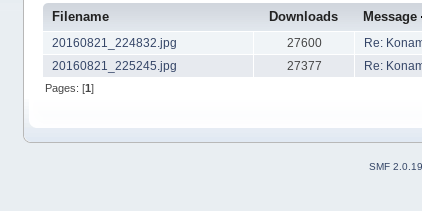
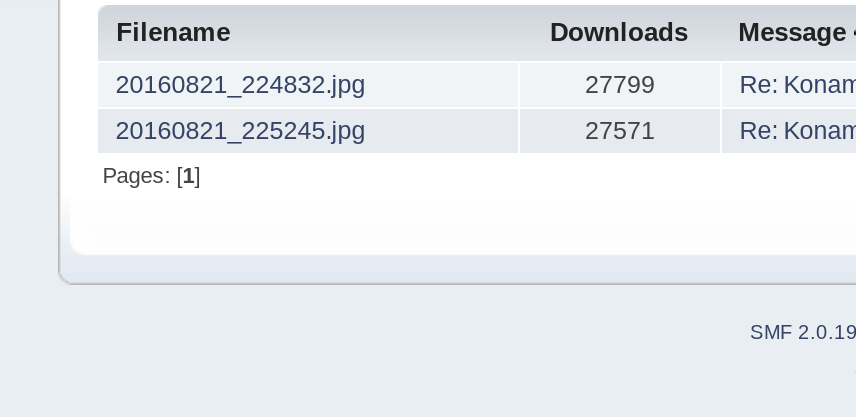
- 27600
+ 27799

- 27377
+ 27571
